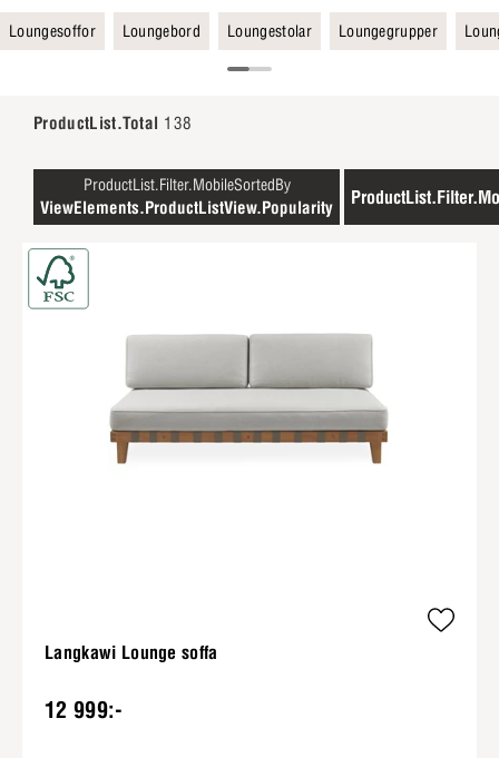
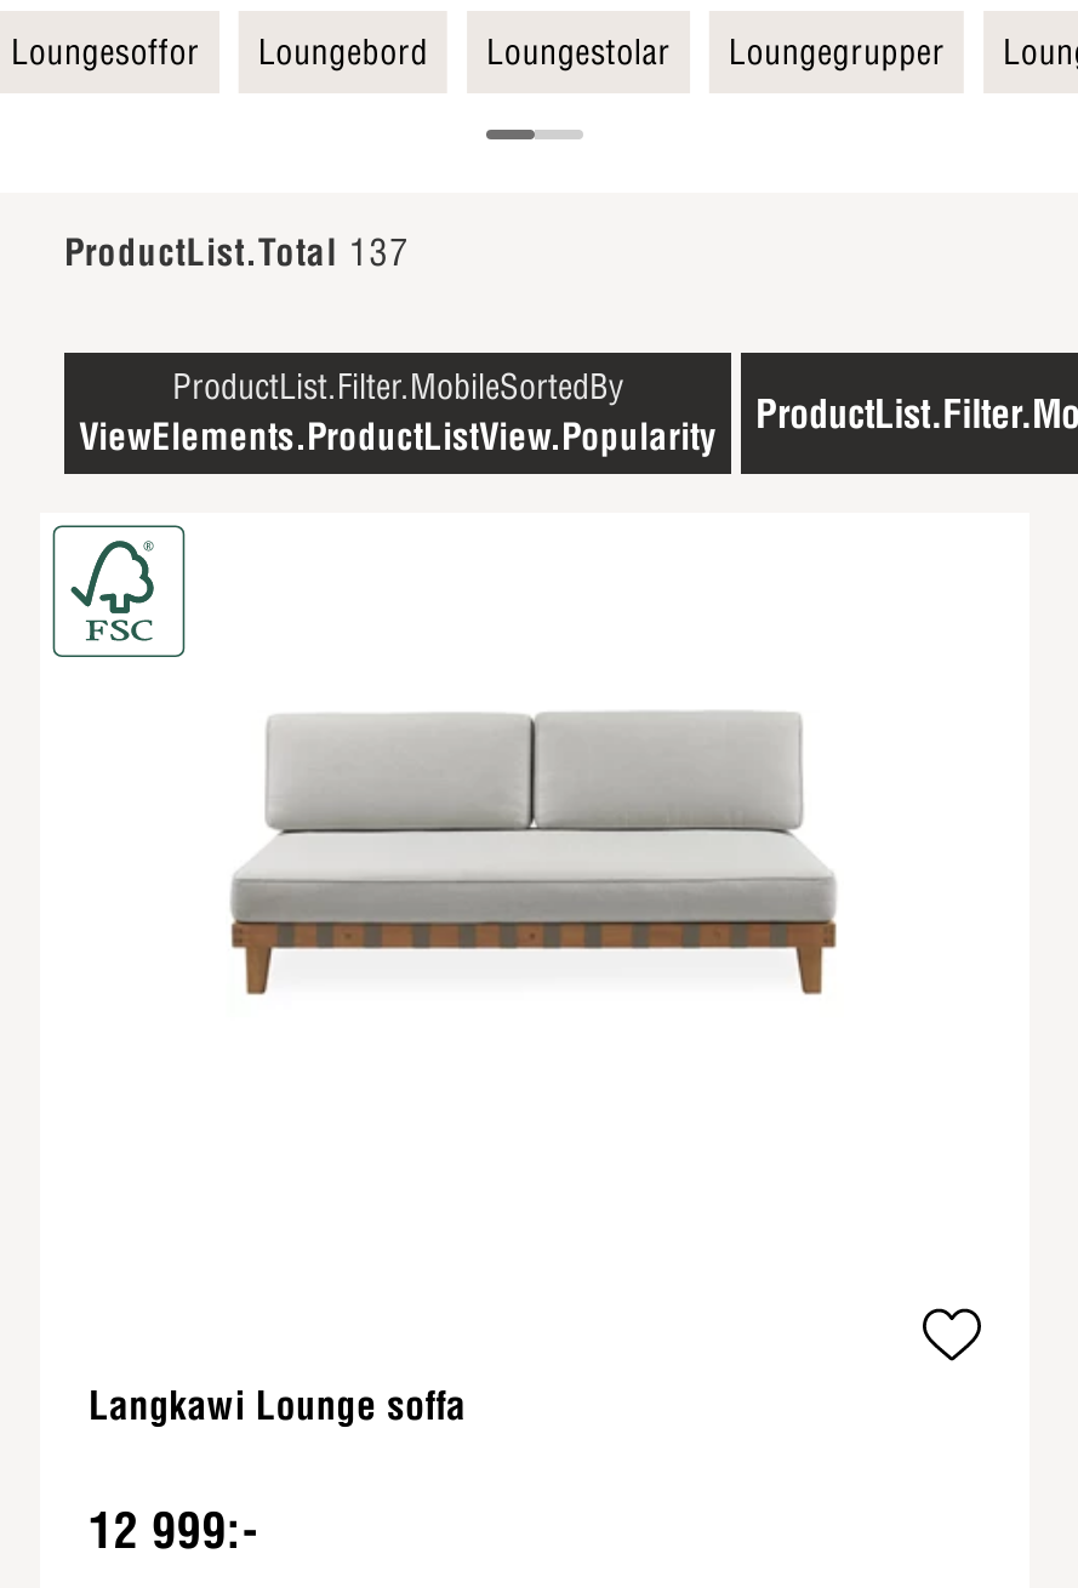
- ProductList.Total 138
+ ProductList.Total 137
